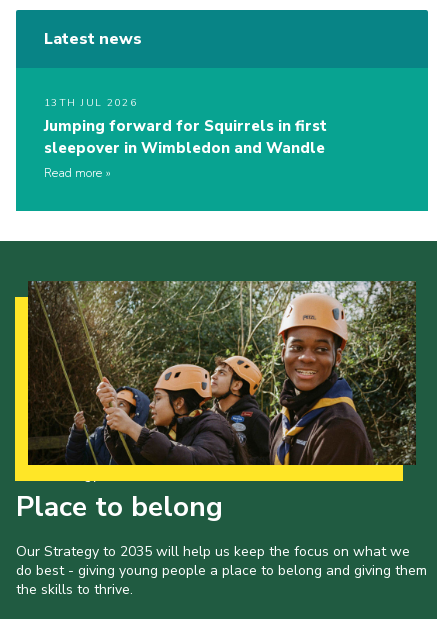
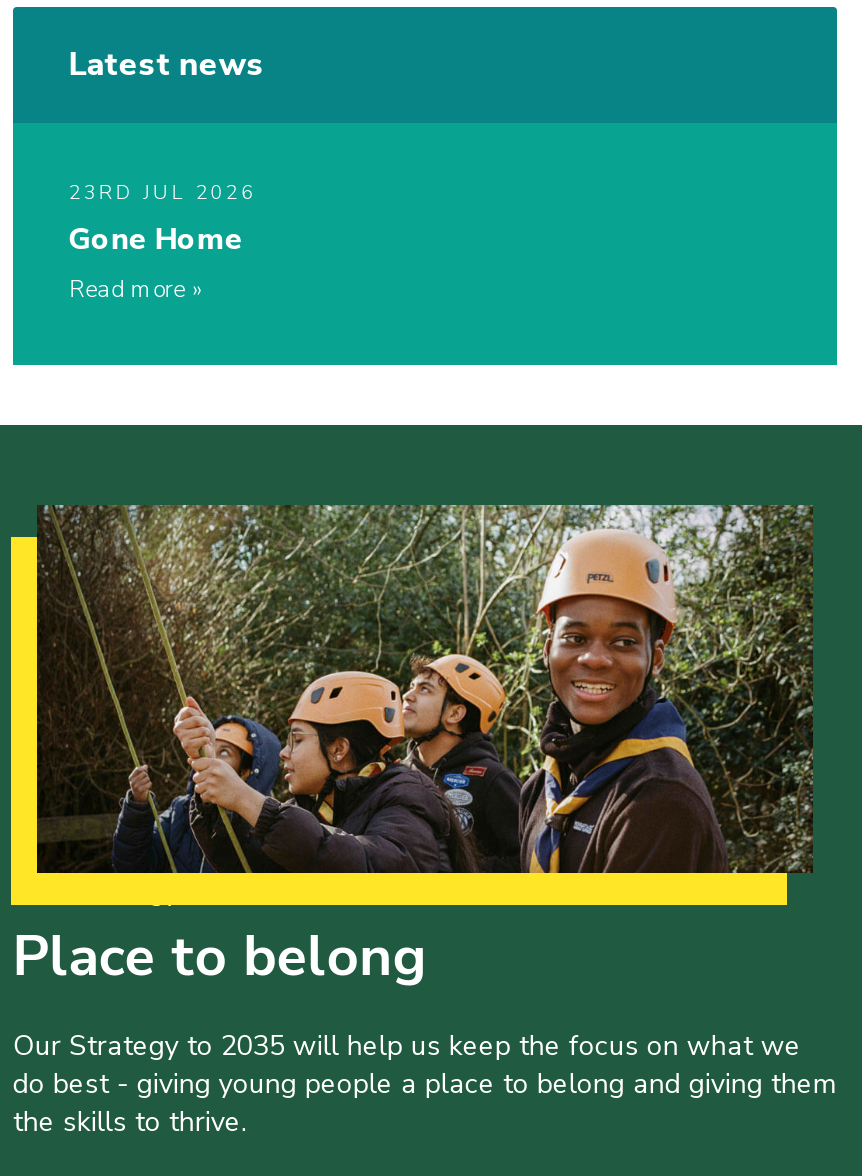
- 13TH JUL 2026
- Jumping forward for Squirrels in first
- sleepover in Wimbledon and Wandle
+ 23RD JUL 2026
+ Gone Home
